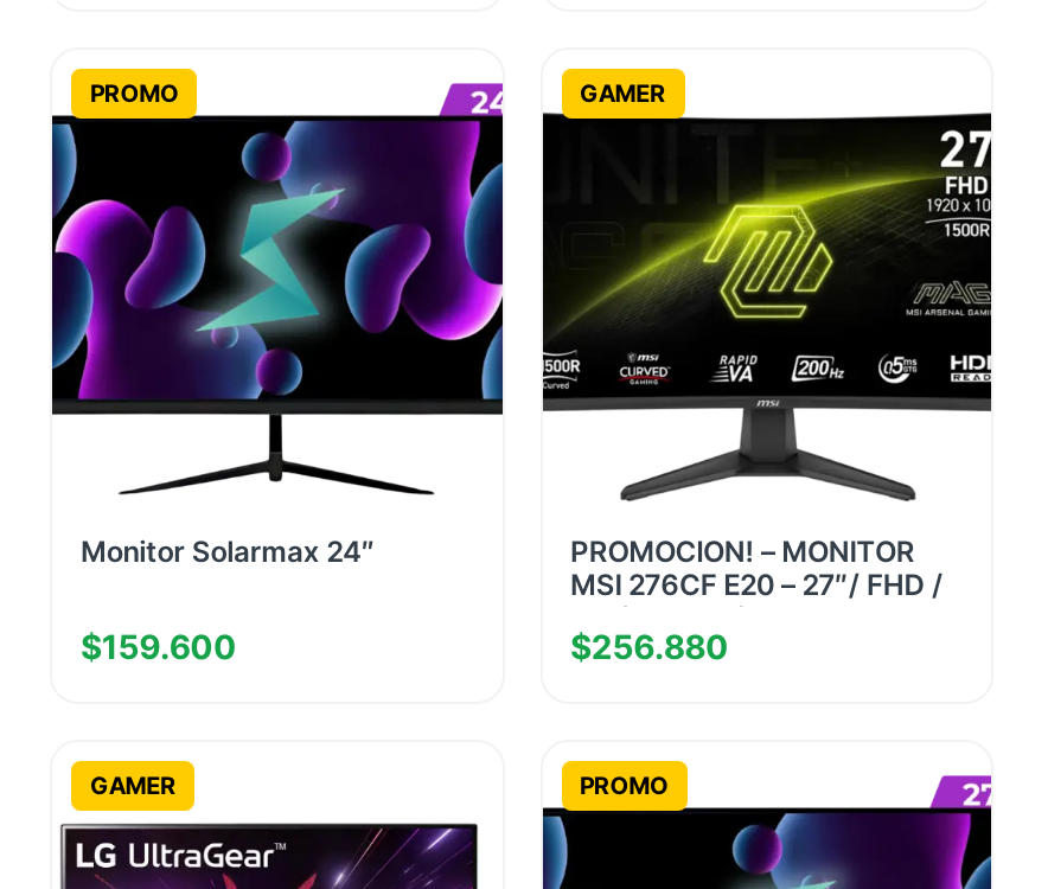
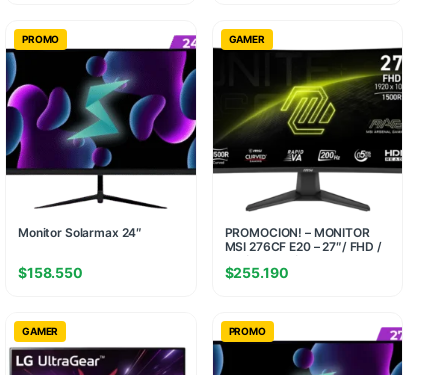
- $159.600
+ $158.550

- $256.880
+ $255.190
